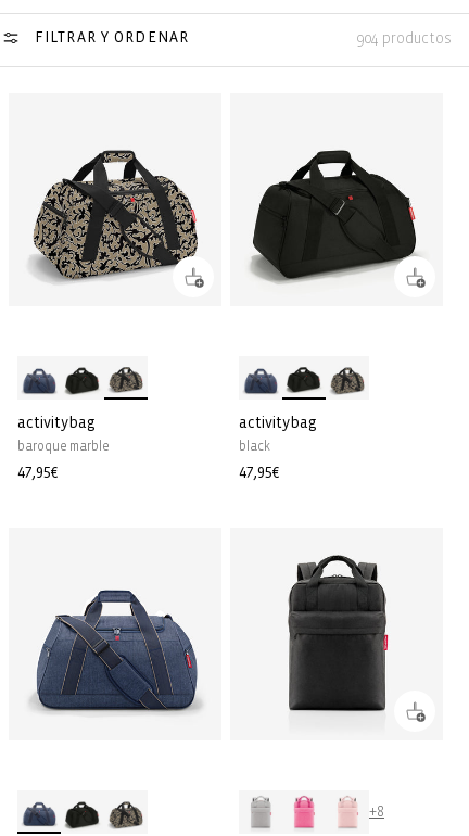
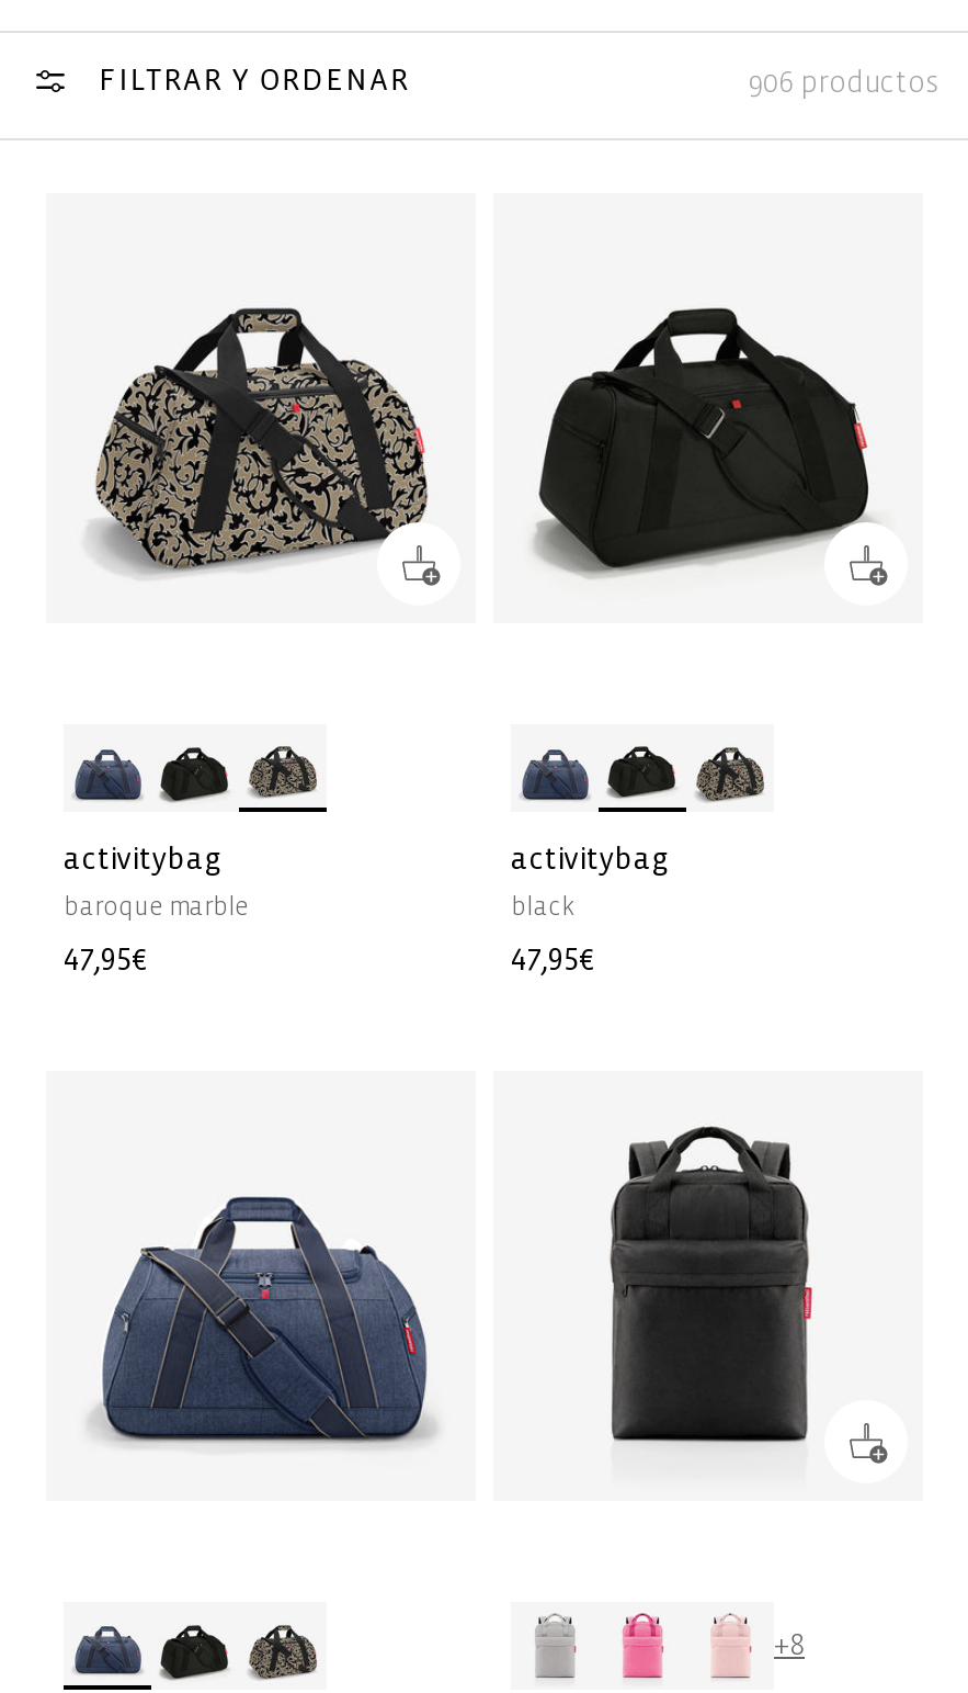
- 904 productos
+ 906 productos
